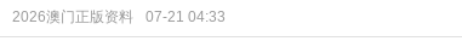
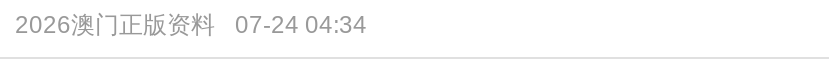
- 2026澳门正版资料 07-21 04:33
+ 2026澳门正版资料 07-24 04:34
